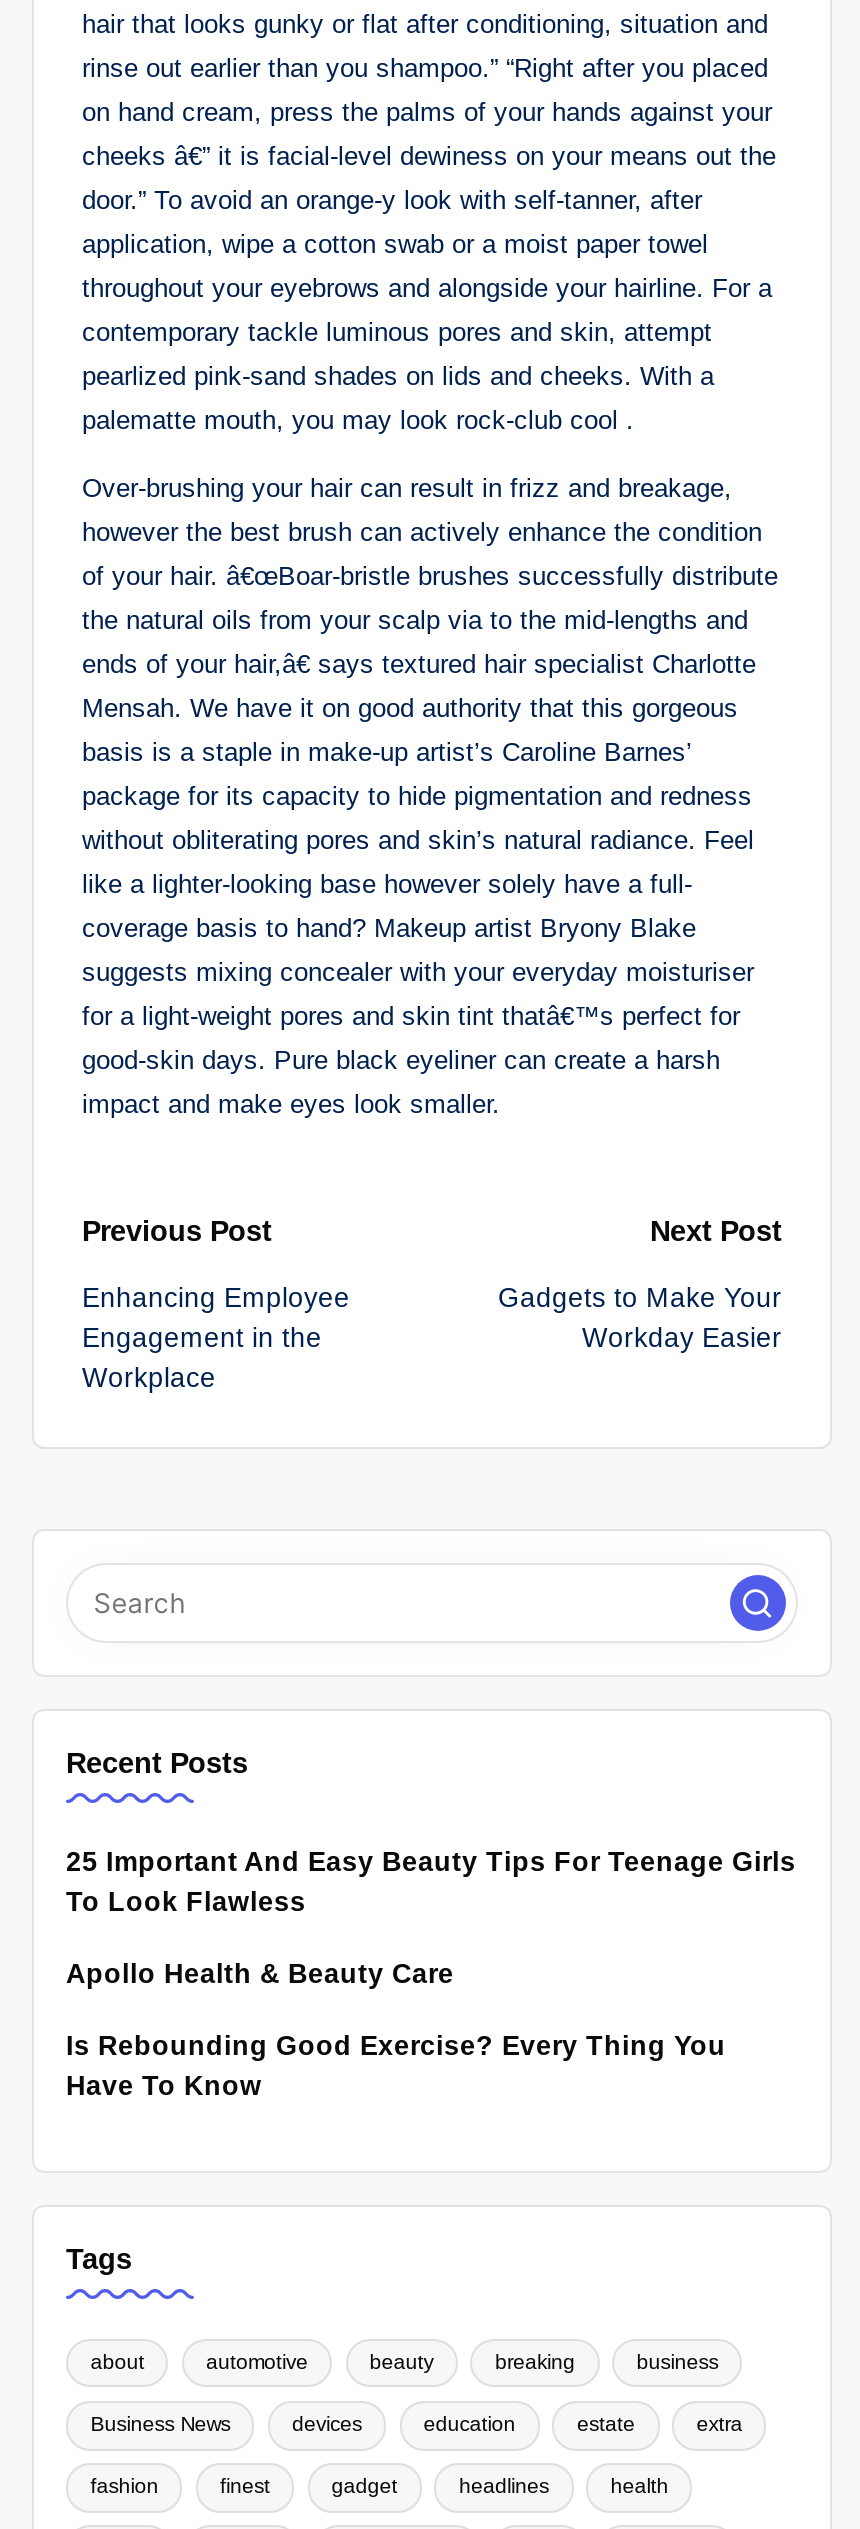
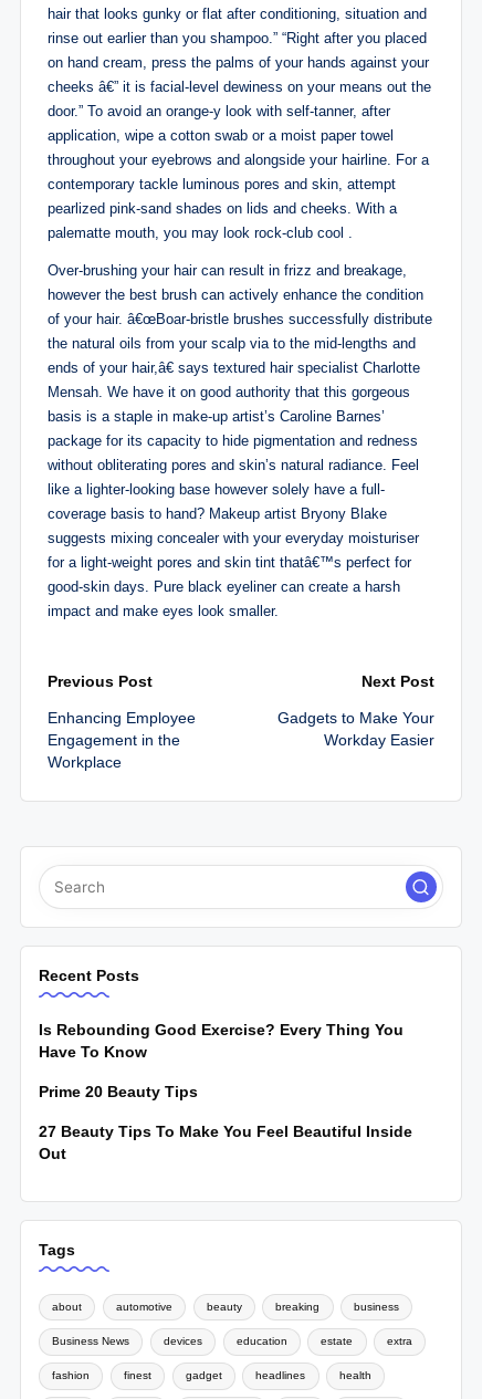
- 25 Important And Easy Beauty Tips For Teenage Girls
- To Look Flawless
- Apollo Health & Beauty Care

moved up: Is Rebounding Good Exercise? Every Thing You | Have To Know

+ Prime 20 Beauty Tips
+ 27 Beauty Tips To Make You Feel Beautiful Inside
+ Out
